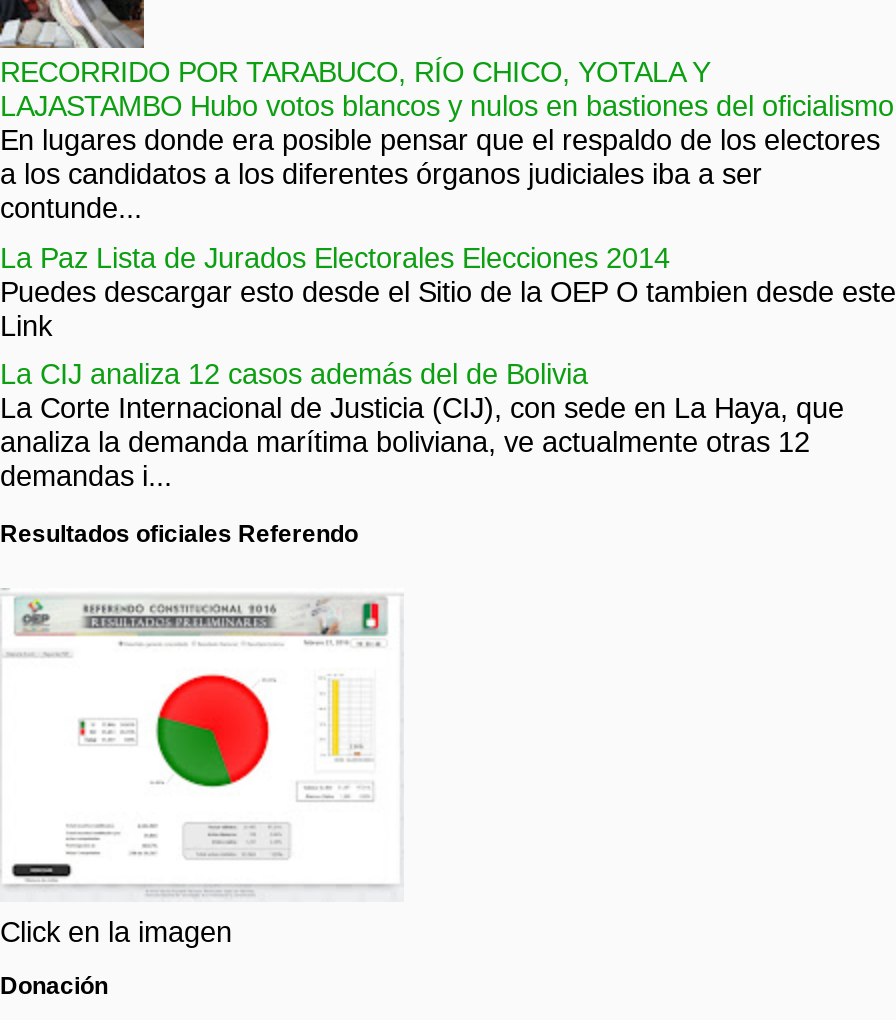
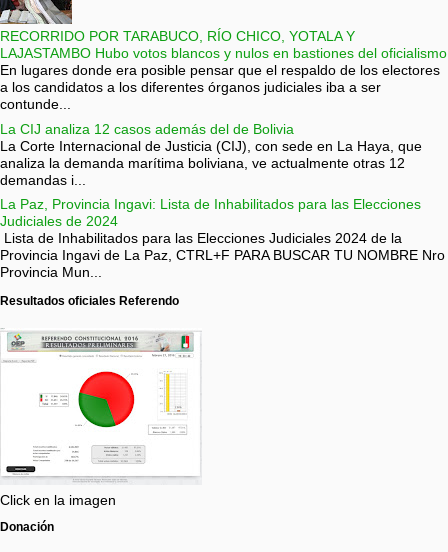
- La Paz Lista de Jurados Electorales Elecciones 2014
- Puedes descargar esto desde el Sitio de la OEP O tambien desde este
- Link

moved up: La CIJ analiza 12 casos además del de Bolivia | La Corte Internacional de Justicia (CIJ), con sede en La Haya, que | analiza la demanda marítima boliviana, ve actualmente otras 12 | demandas i...

+ La Paz, Provincia Ingavi: Lista de Inhabilitados para las Elecciones
+ Judiciales de 2024
+ Lista de Inhabilitados para las Elecciones Judiciales 2024 de la
+ Provincia Ingavi de La Paz, CTRL+F PARA BUSCAR TU NOMBRE Nro
+ Provincia Mun...
